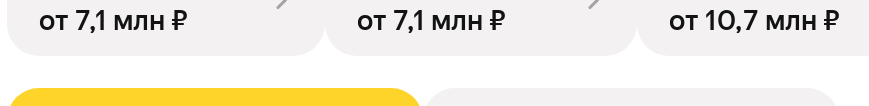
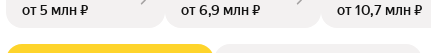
- от 7,1 млн ₽
+ от 5 млн ₽

- от 7,1 млн ₽
+ от 6,9 млн ₽
